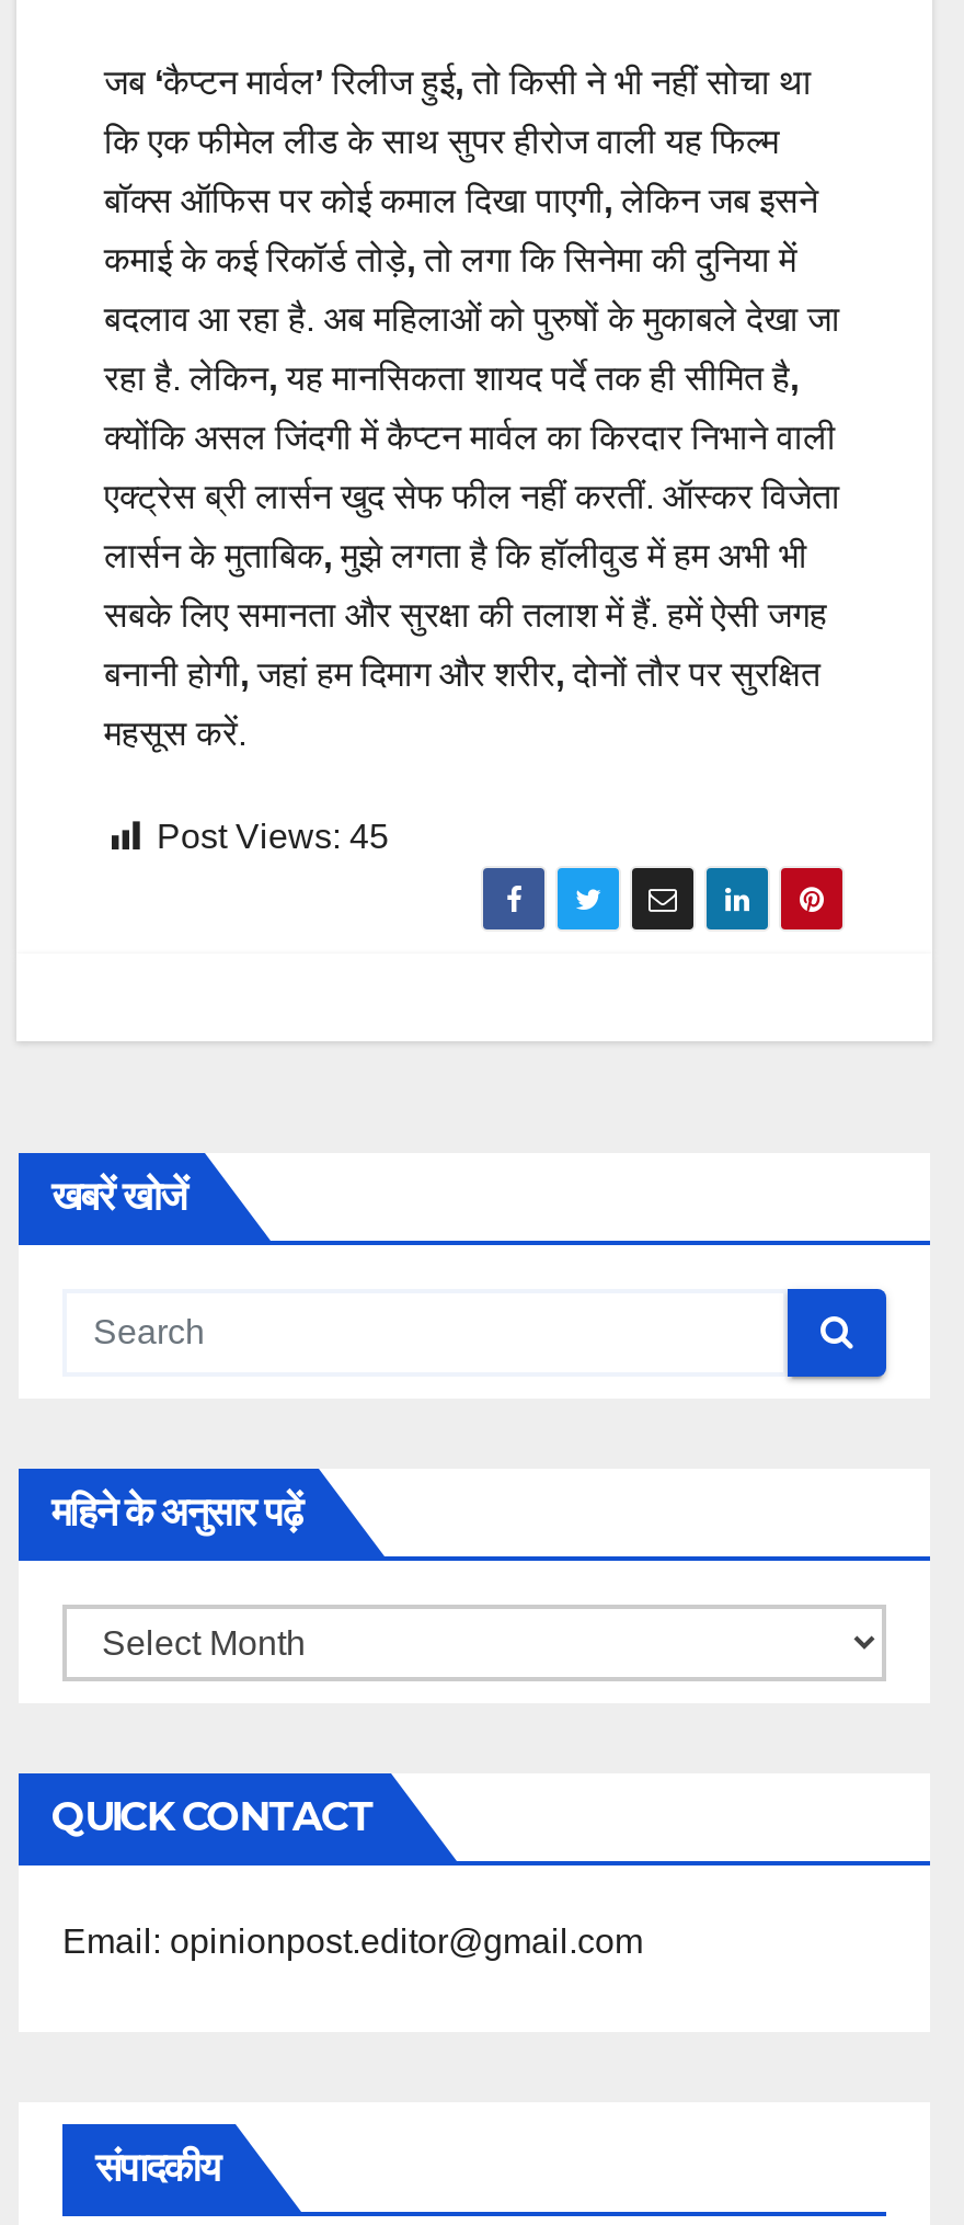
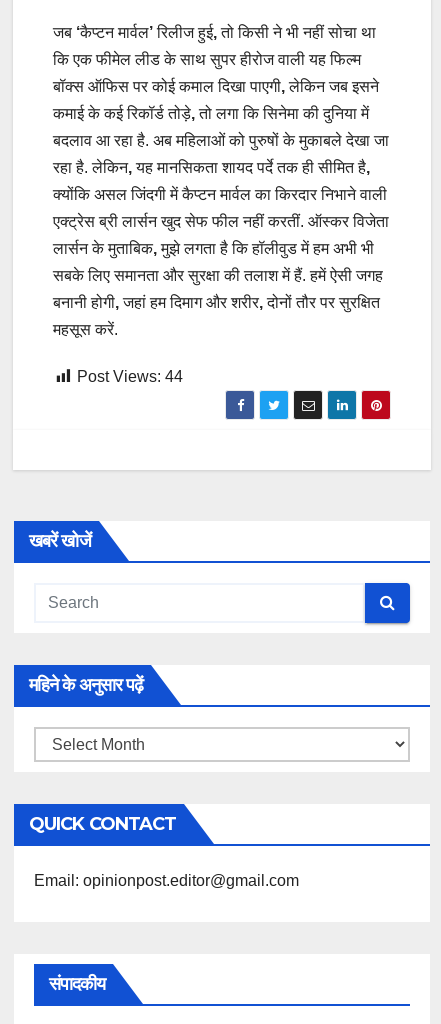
- Post Views: 45
+ Post Views: 44
